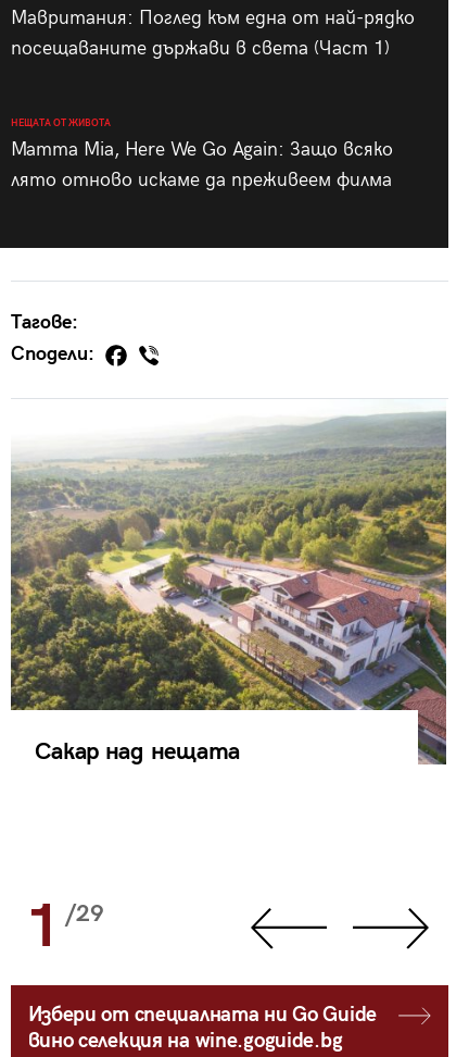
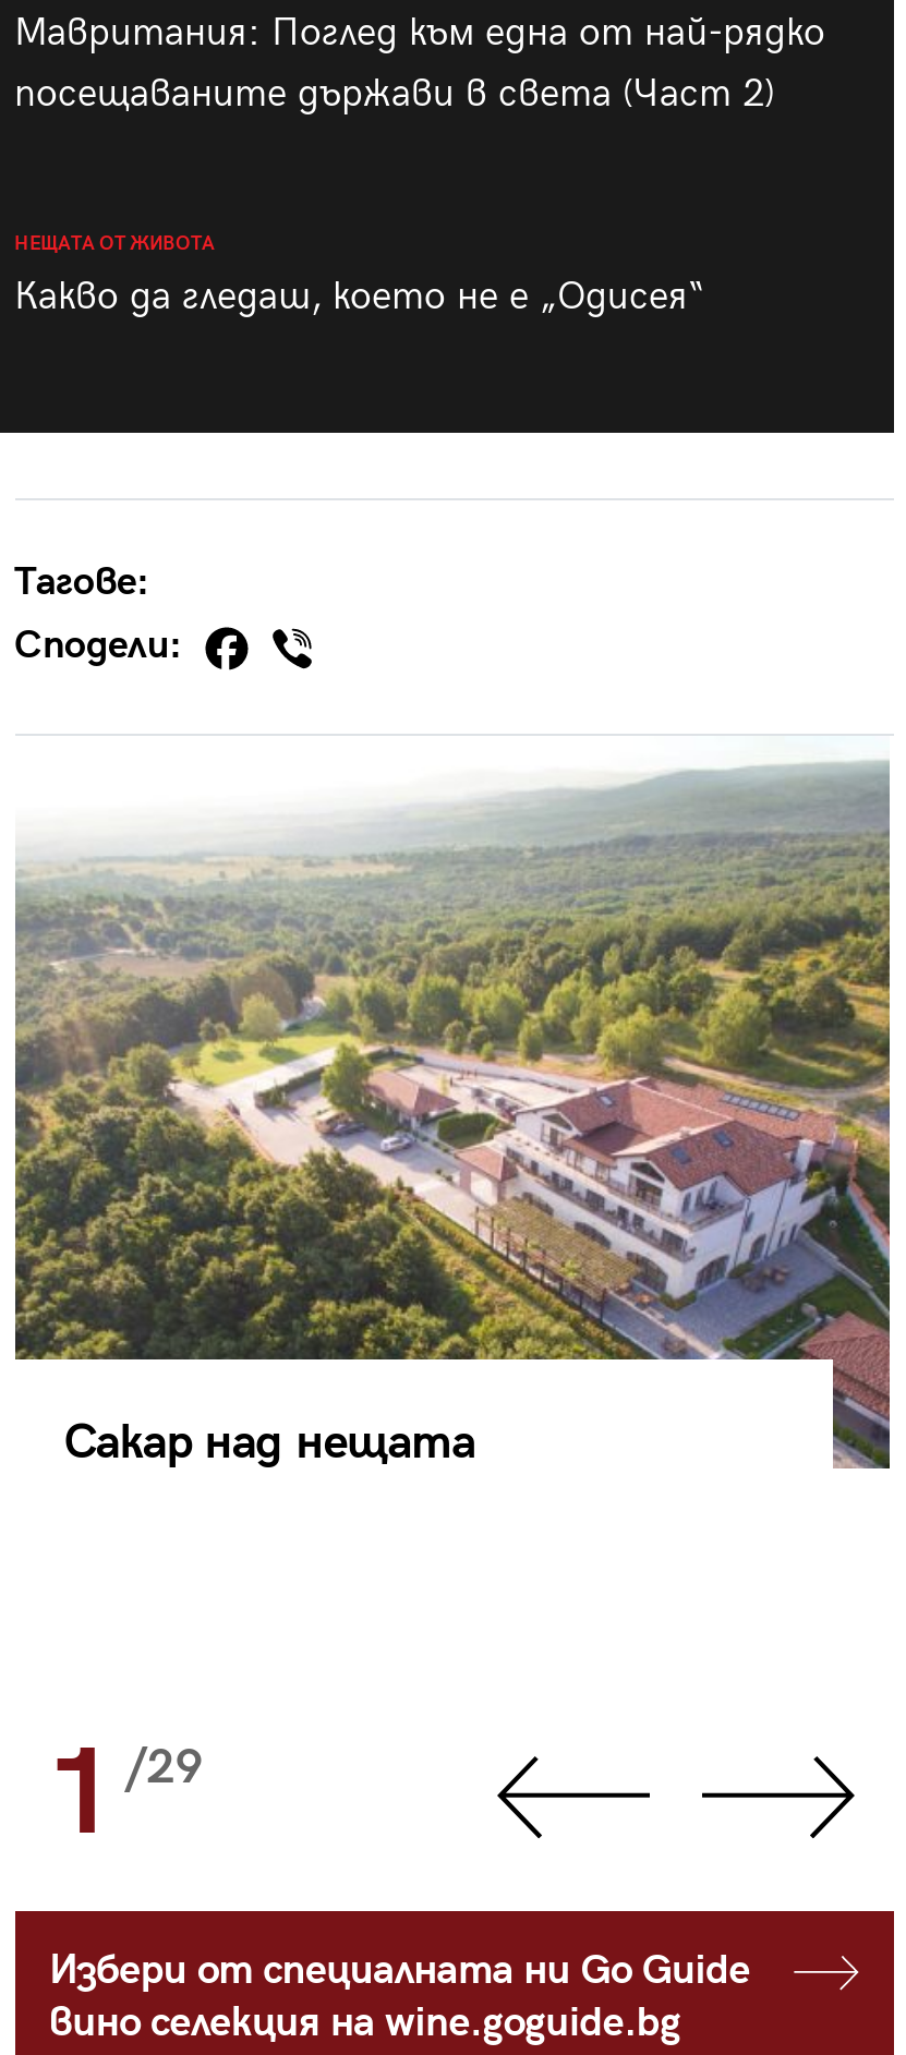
- посещаваните държави в света (Част 1)
+ посещаваните държави в света (Част 2)

- Mamma Mia, Here We Go Again: Защо всяко
- лято отново искаме да преживеем филма
+ Какво да гледаш, което не е „Одисея“
